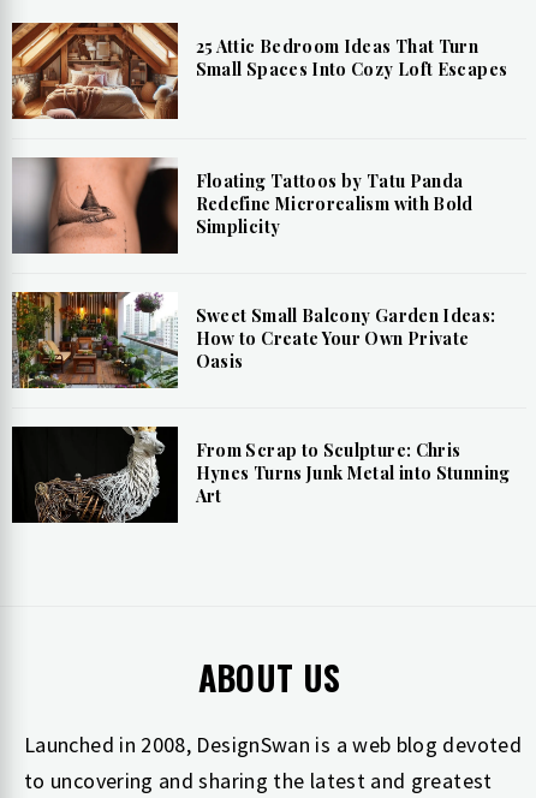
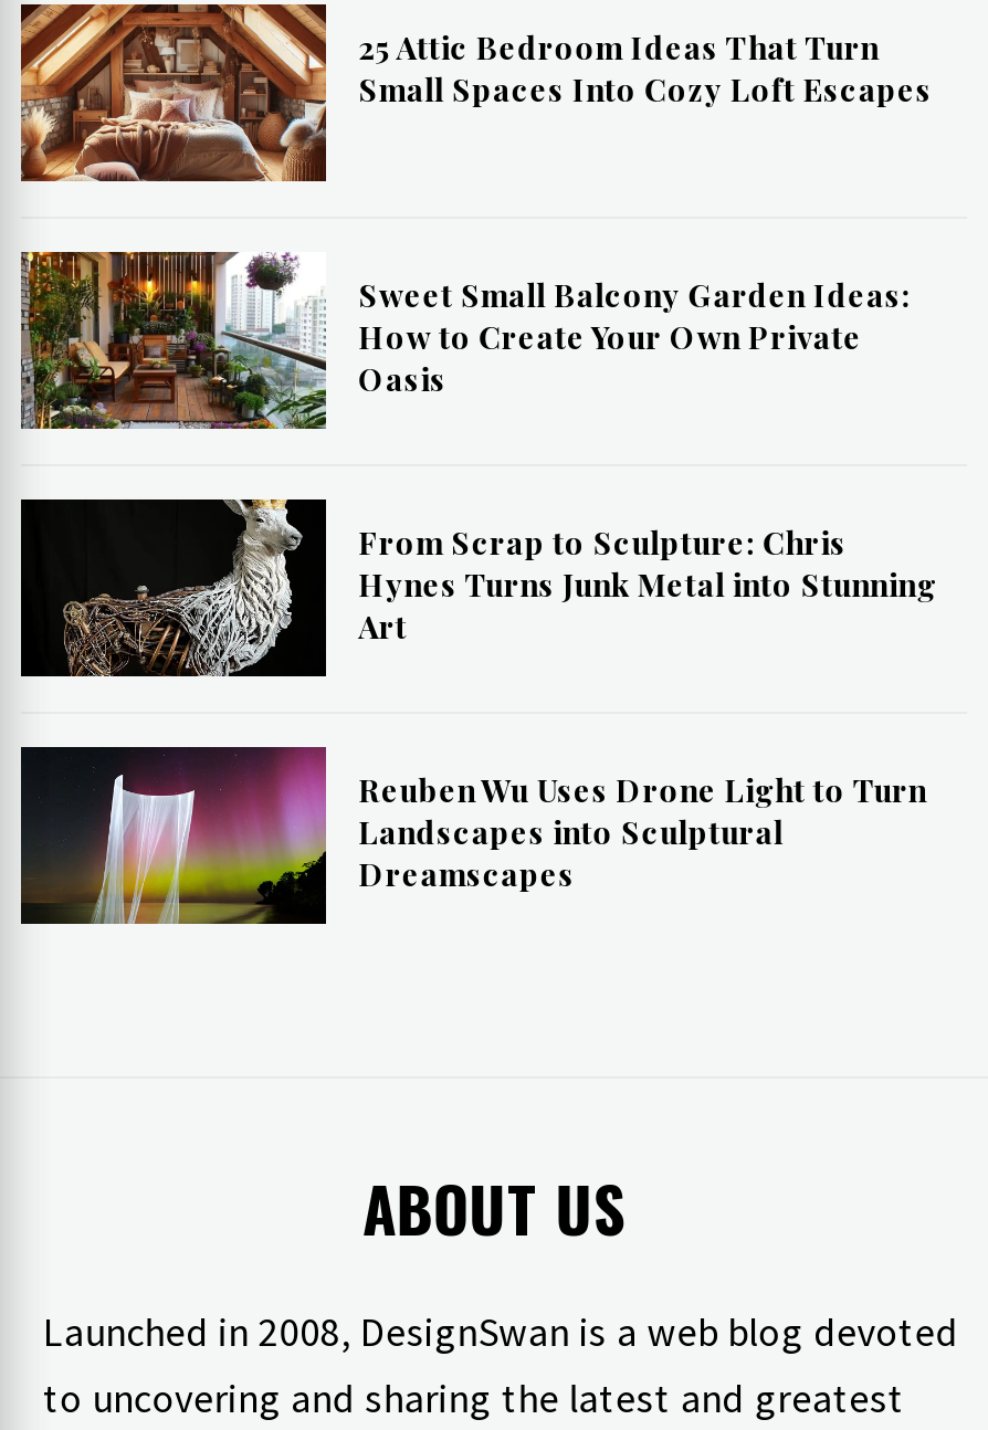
- [image]
- Floating Tattoos by Tatu Panda
- Redefine Microrealism with Bold
- Simplicity

moved up: [image] | Sweet Small Balcony Garden Ideas: | How to Create Your Own Private | Oasis | From Scrap to Sculpture: Chris | Hynes Turns Junk Metal into Stunning | Art

+ [image]
+ Reuben Wu Uses Drone Light to Turn
+ Landscapes into Sculptural
+ Dreamscapes
